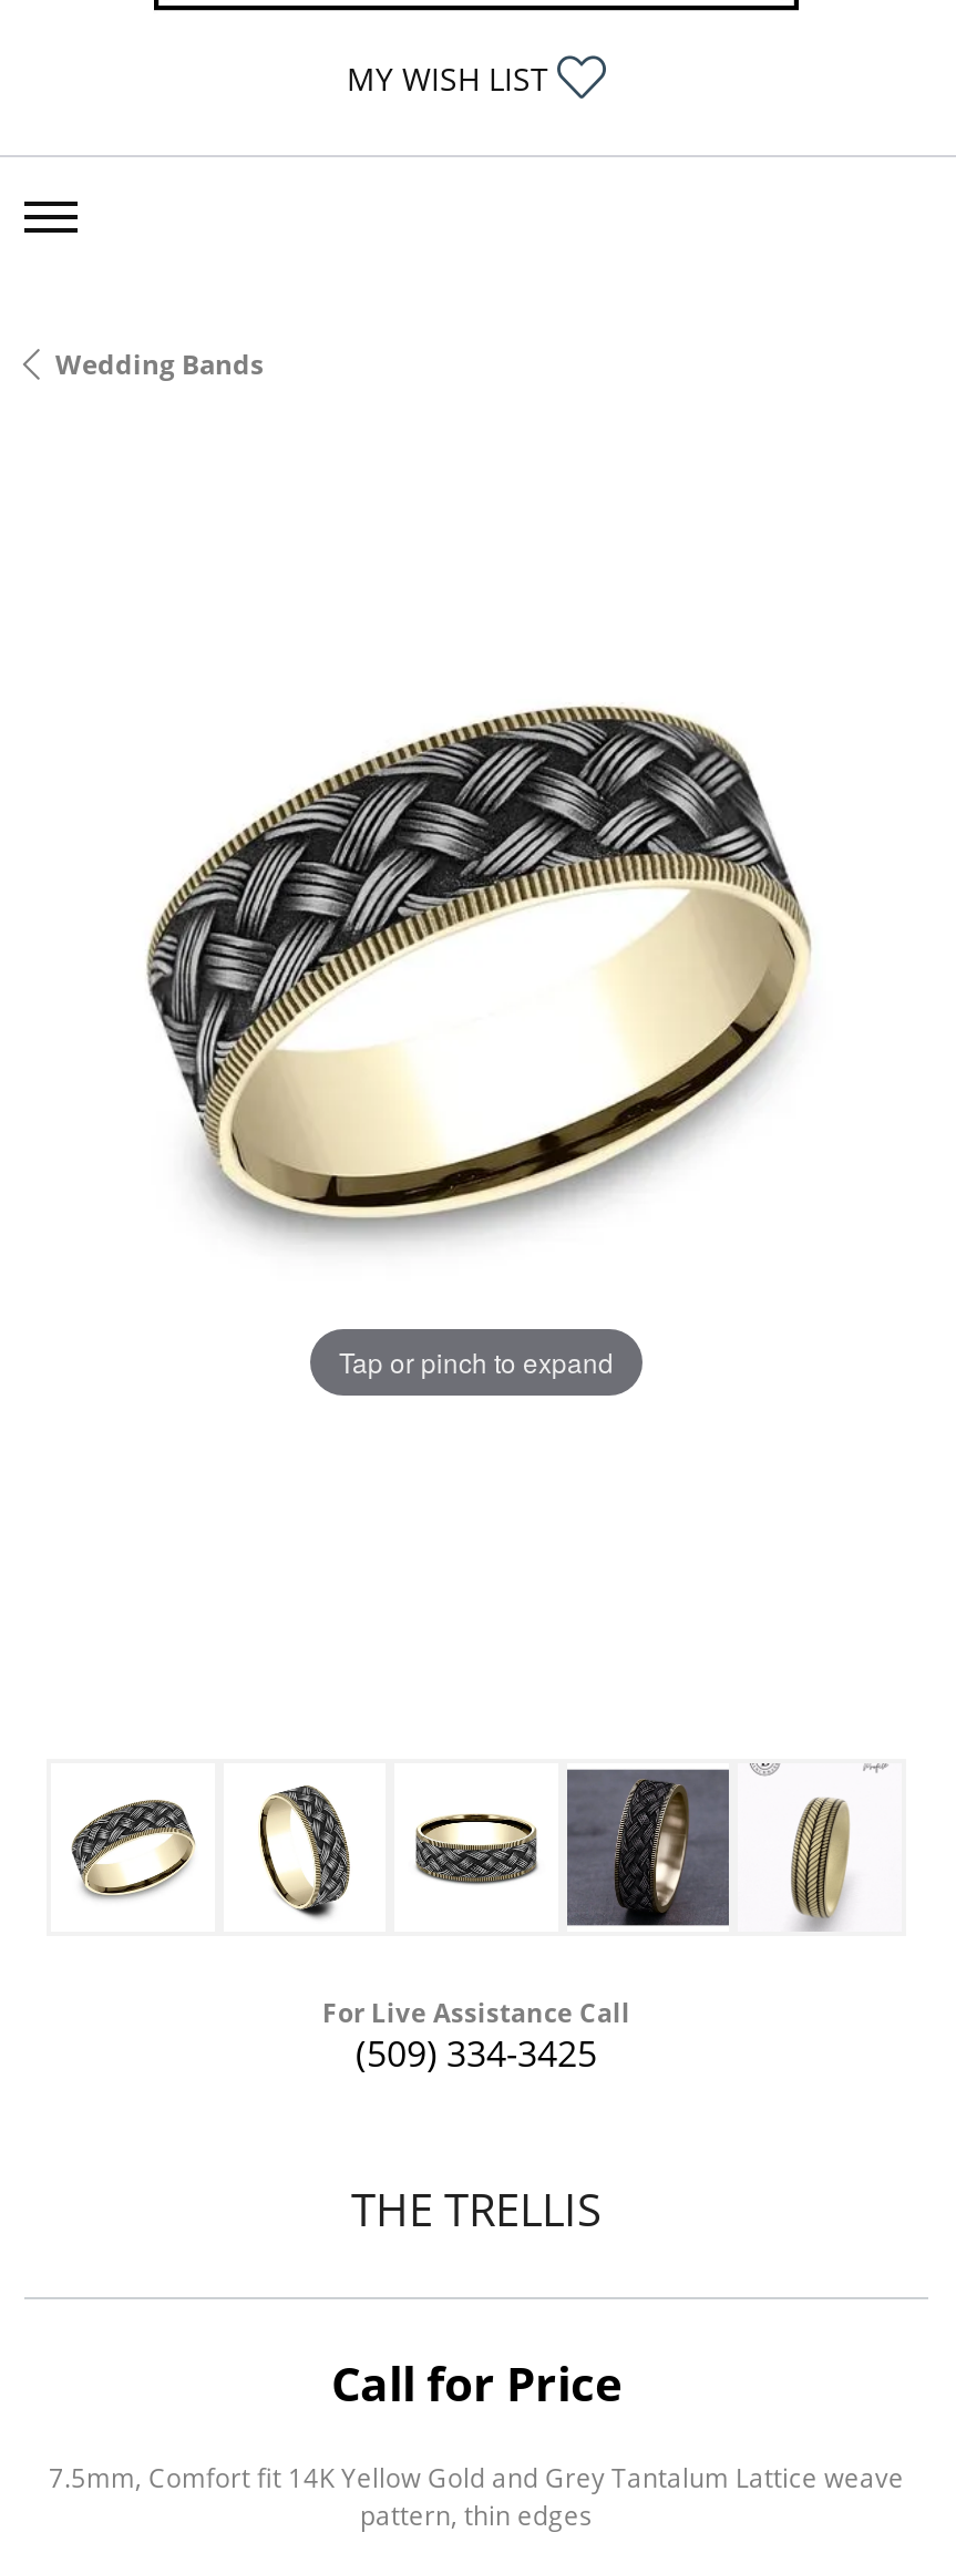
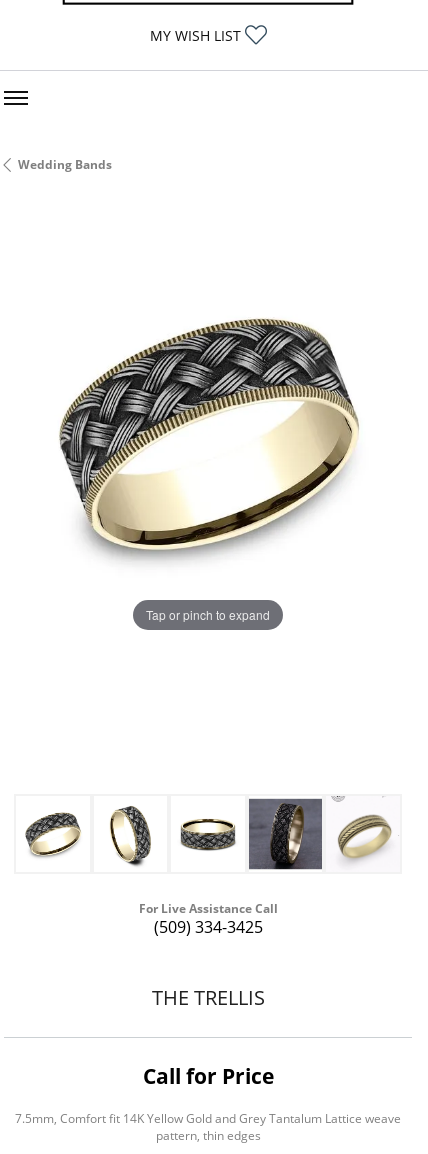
- [image]
+ [image]
